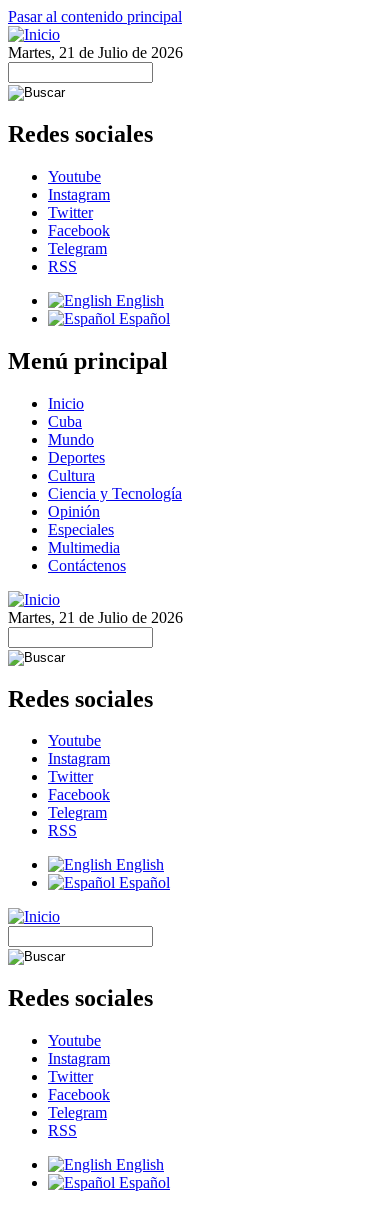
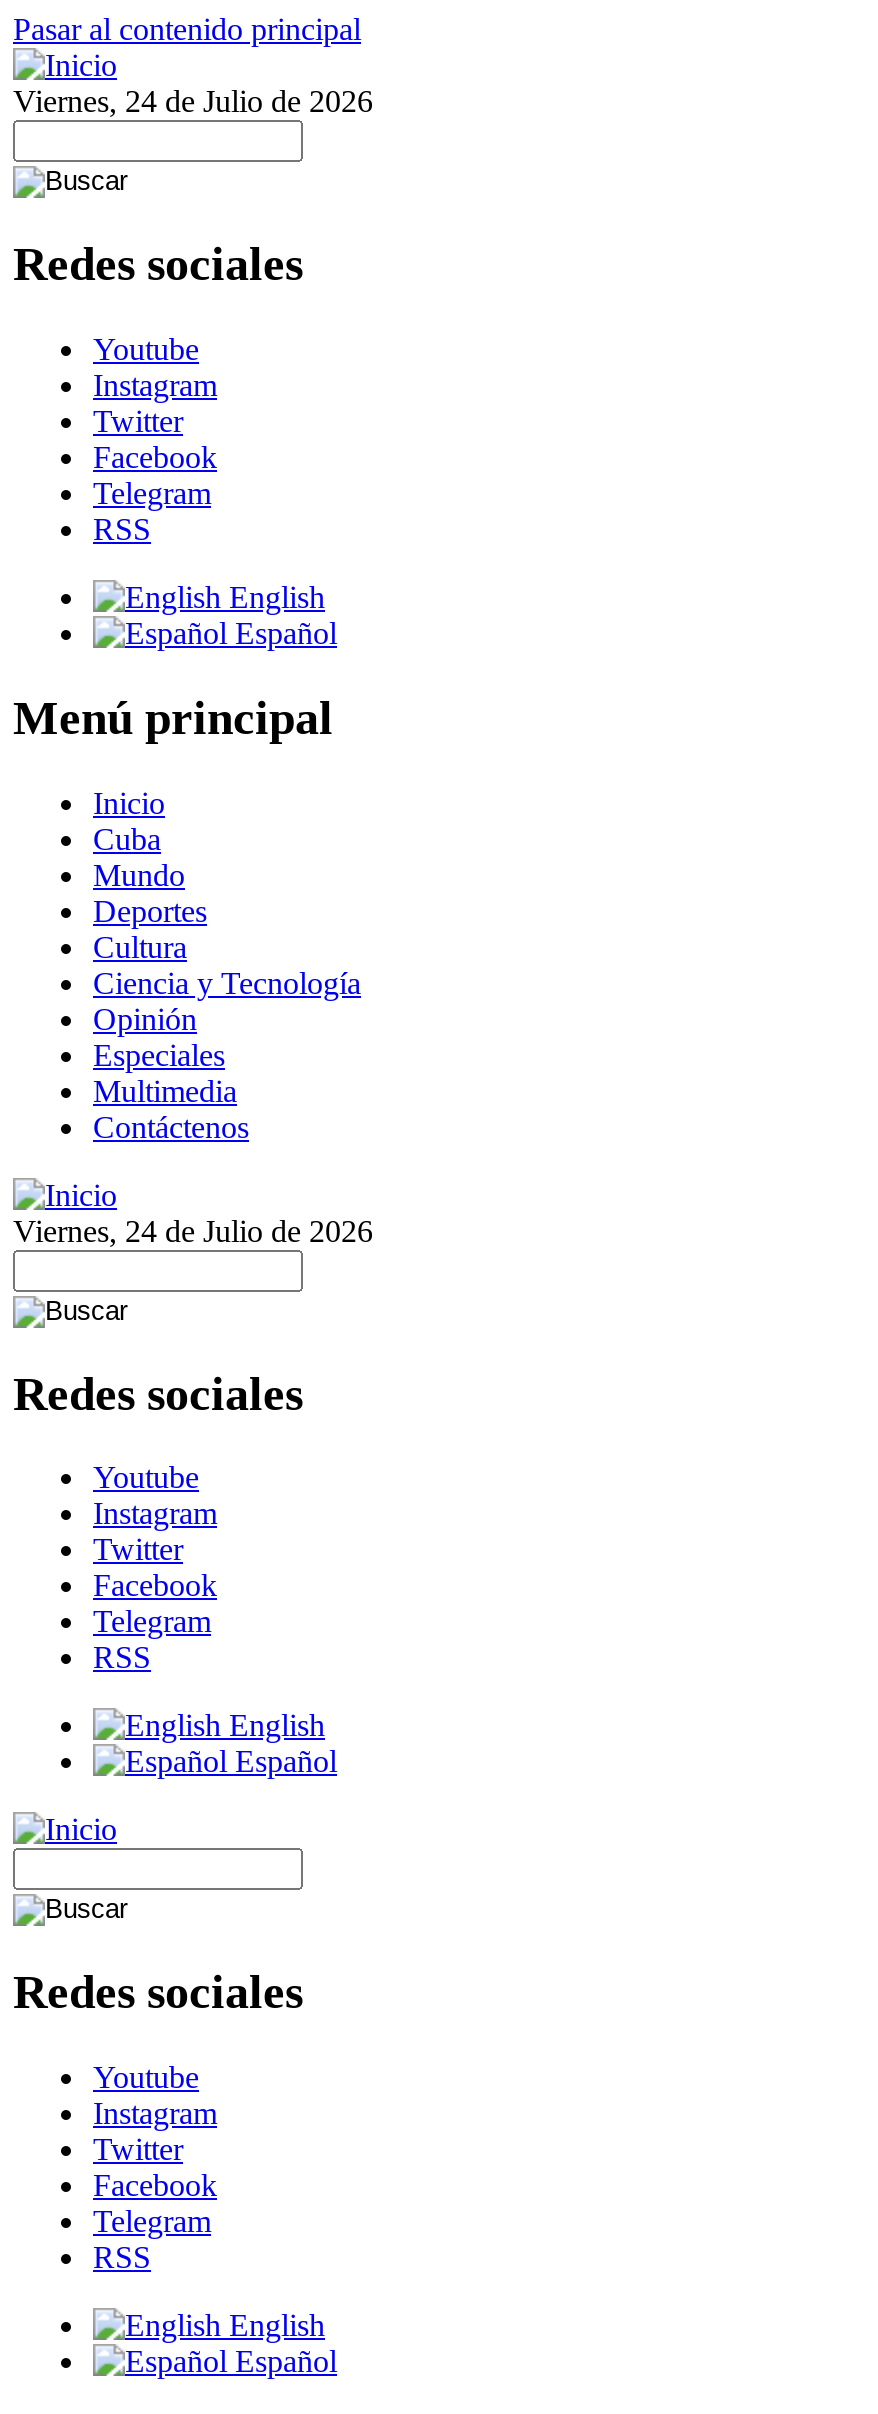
- Martes, 21 de Julio de 2026
+ Viernes, 24 de Julio de 2026

- Martes, 21 de Julio de 2026
+ Viernes, 24 de Julio de 2026
